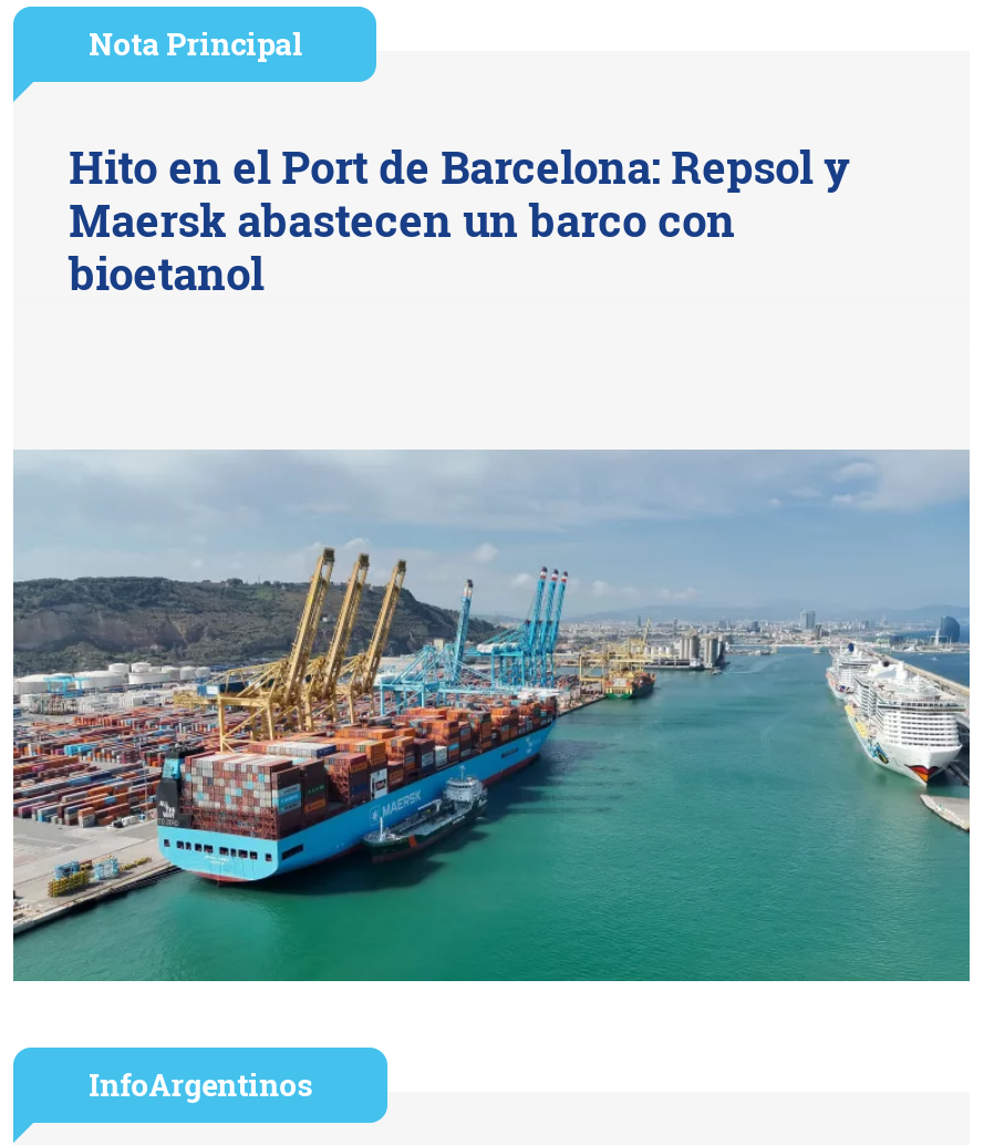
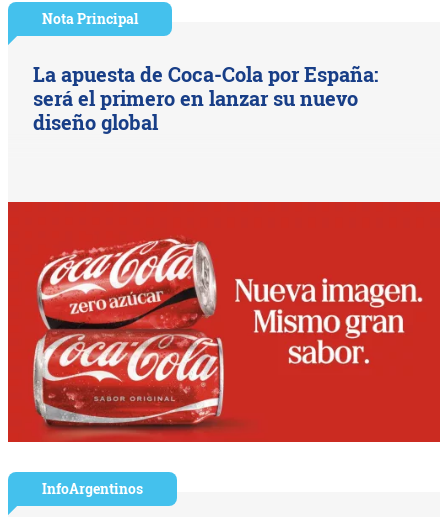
- Hito en el Port de Barcelona: Repsol y
- Maersk abastecen un barco con
- bioetanol
+ La apuesta de Coca-Cola por España:
+ será el primero en lanzar su nuevo
+ diseño global

- [image]
+ [image]
